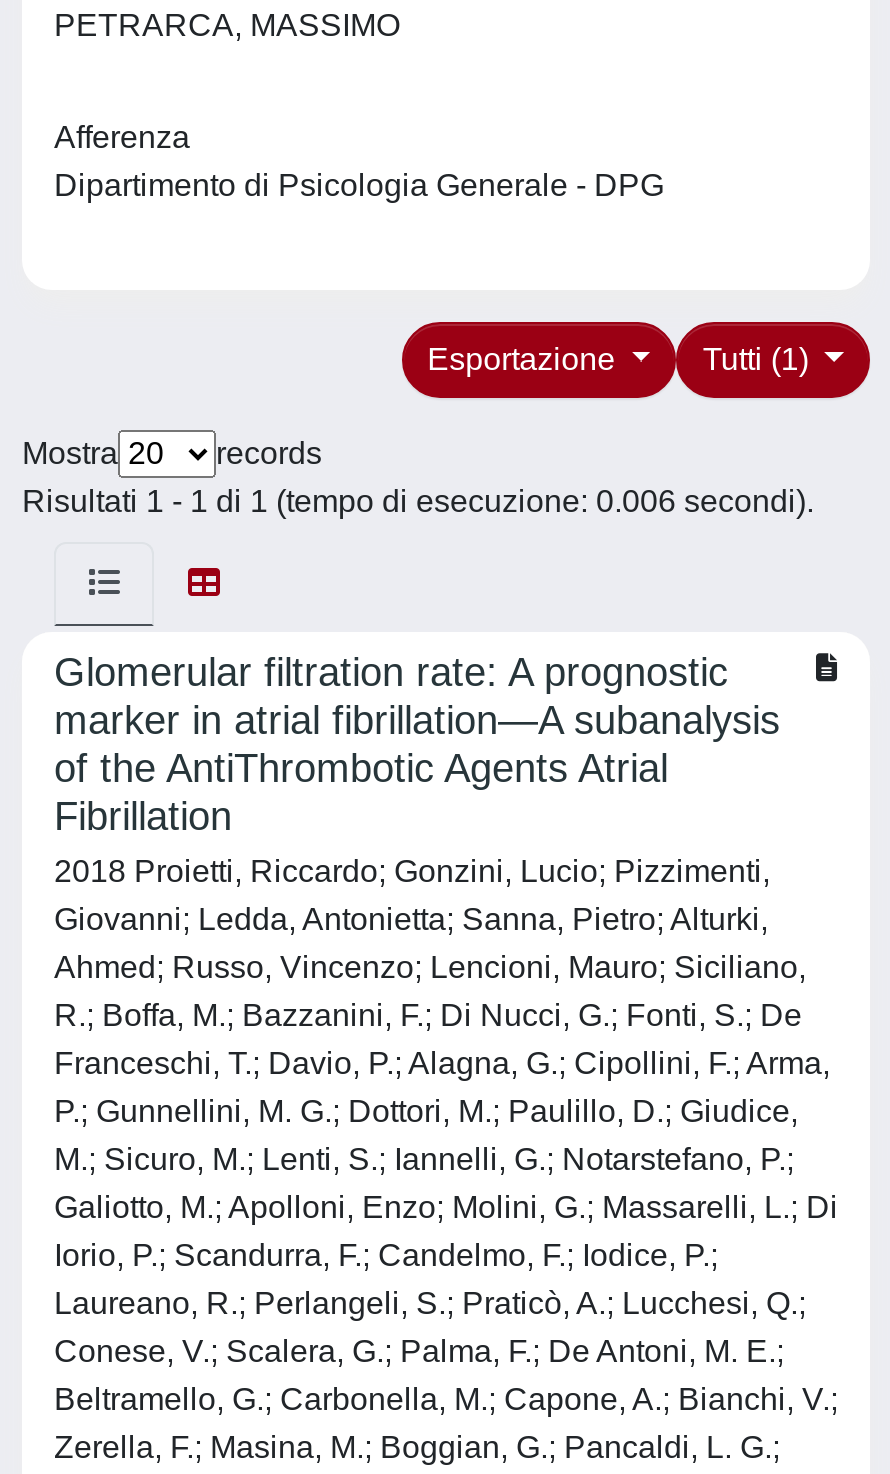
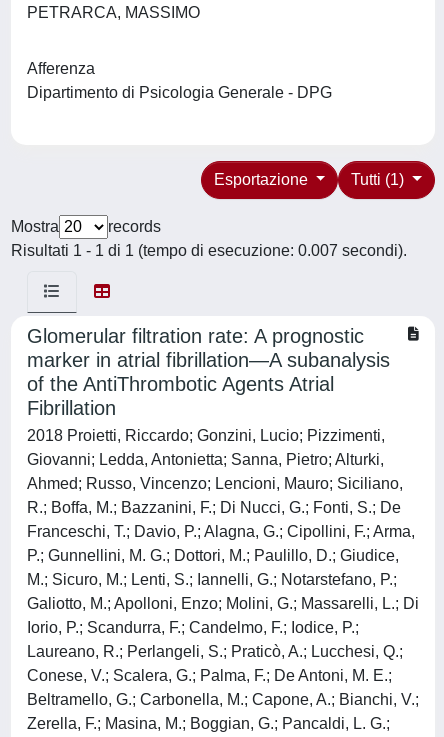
- Risultati 1 - 1 di 1 (tempo di esecuzione: 0.006 secondi).
+ Risultati 1 - 1 di 1 (tempo di esecuzione: 0.007 secondi).
